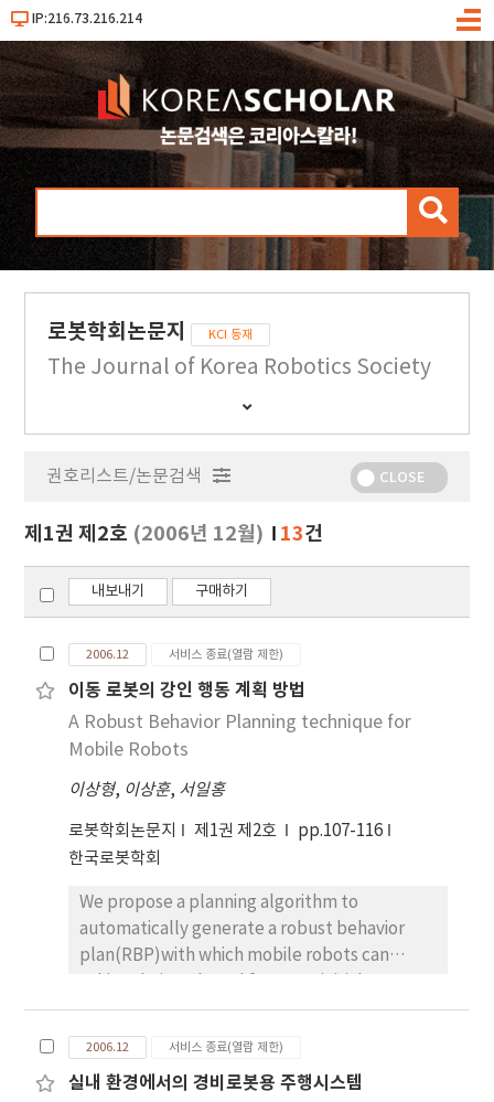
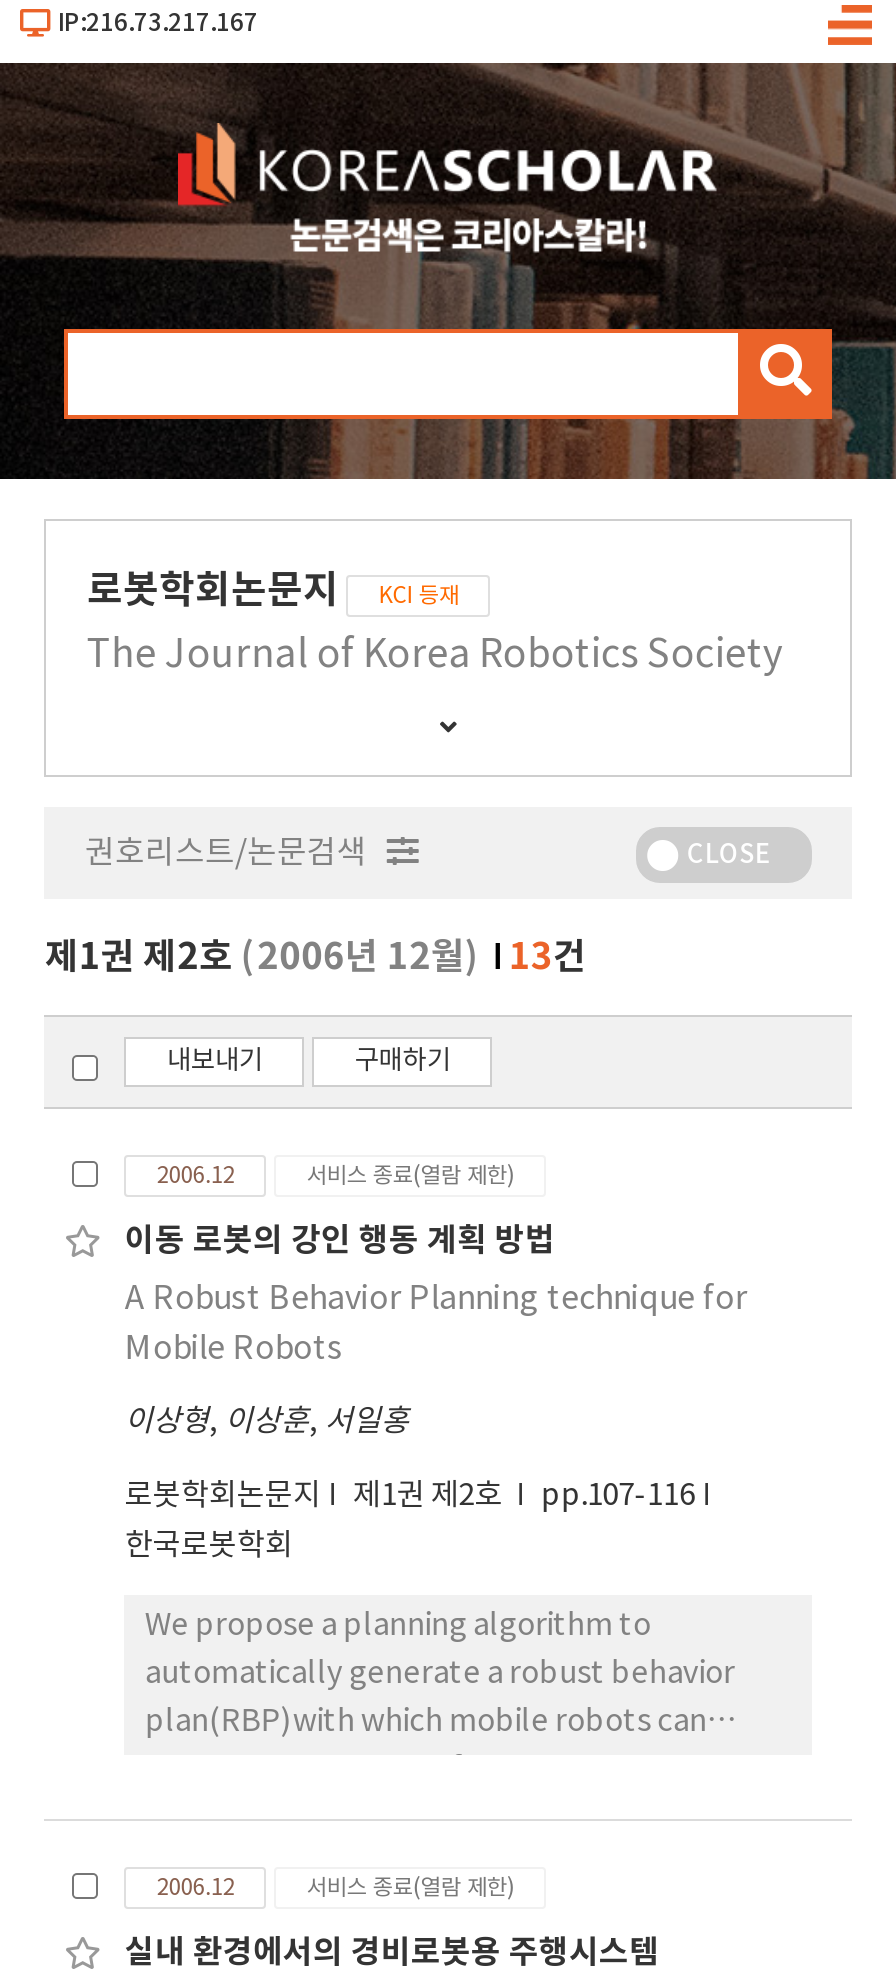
- IP:216.73.216.214
+ IP:216.73.217.167
